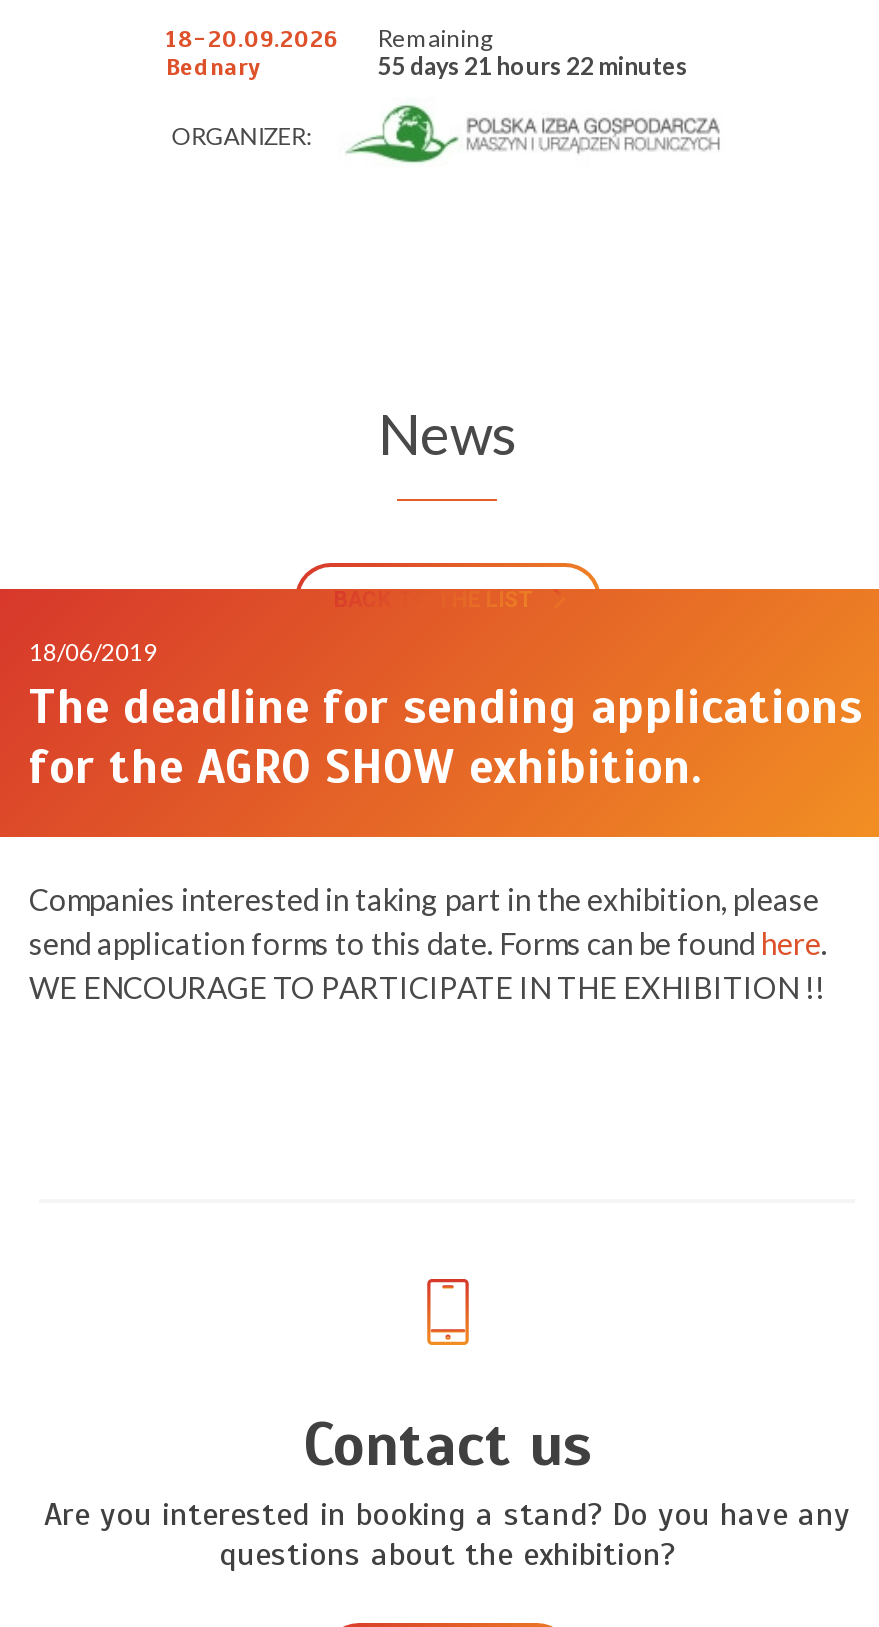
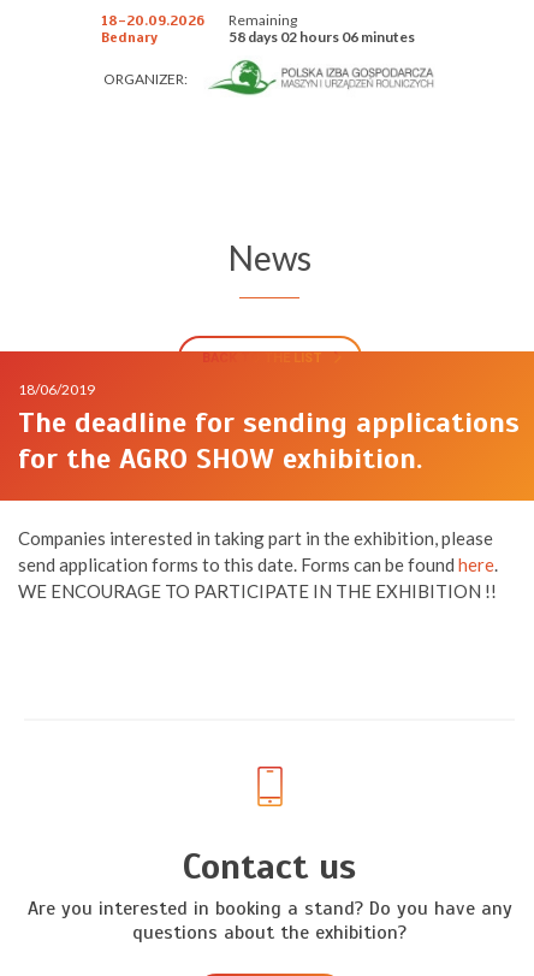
- 55 days 21 hours 22 minutes
+ 58 days 02 hours 06 minutes
